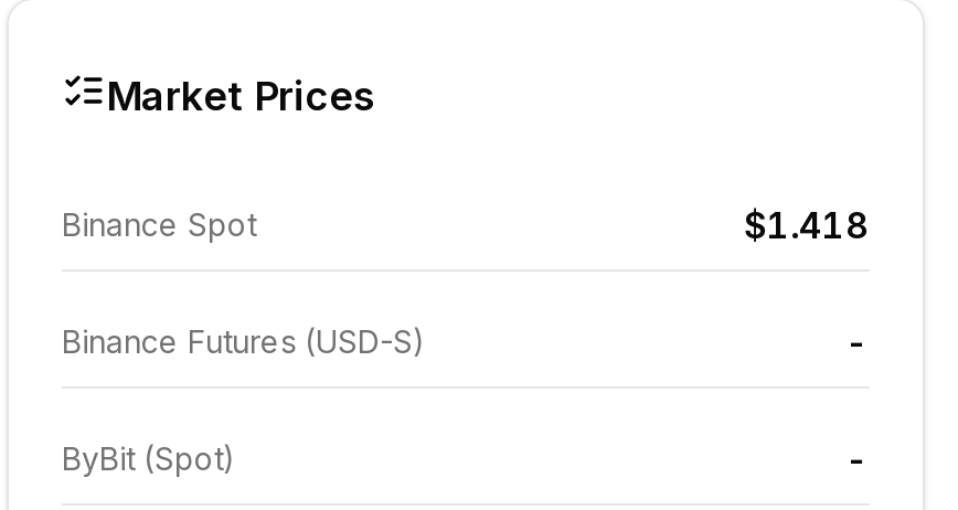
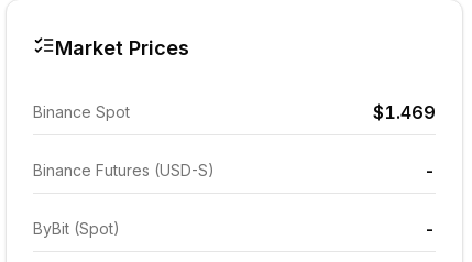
- $1.418
+ $1.469
